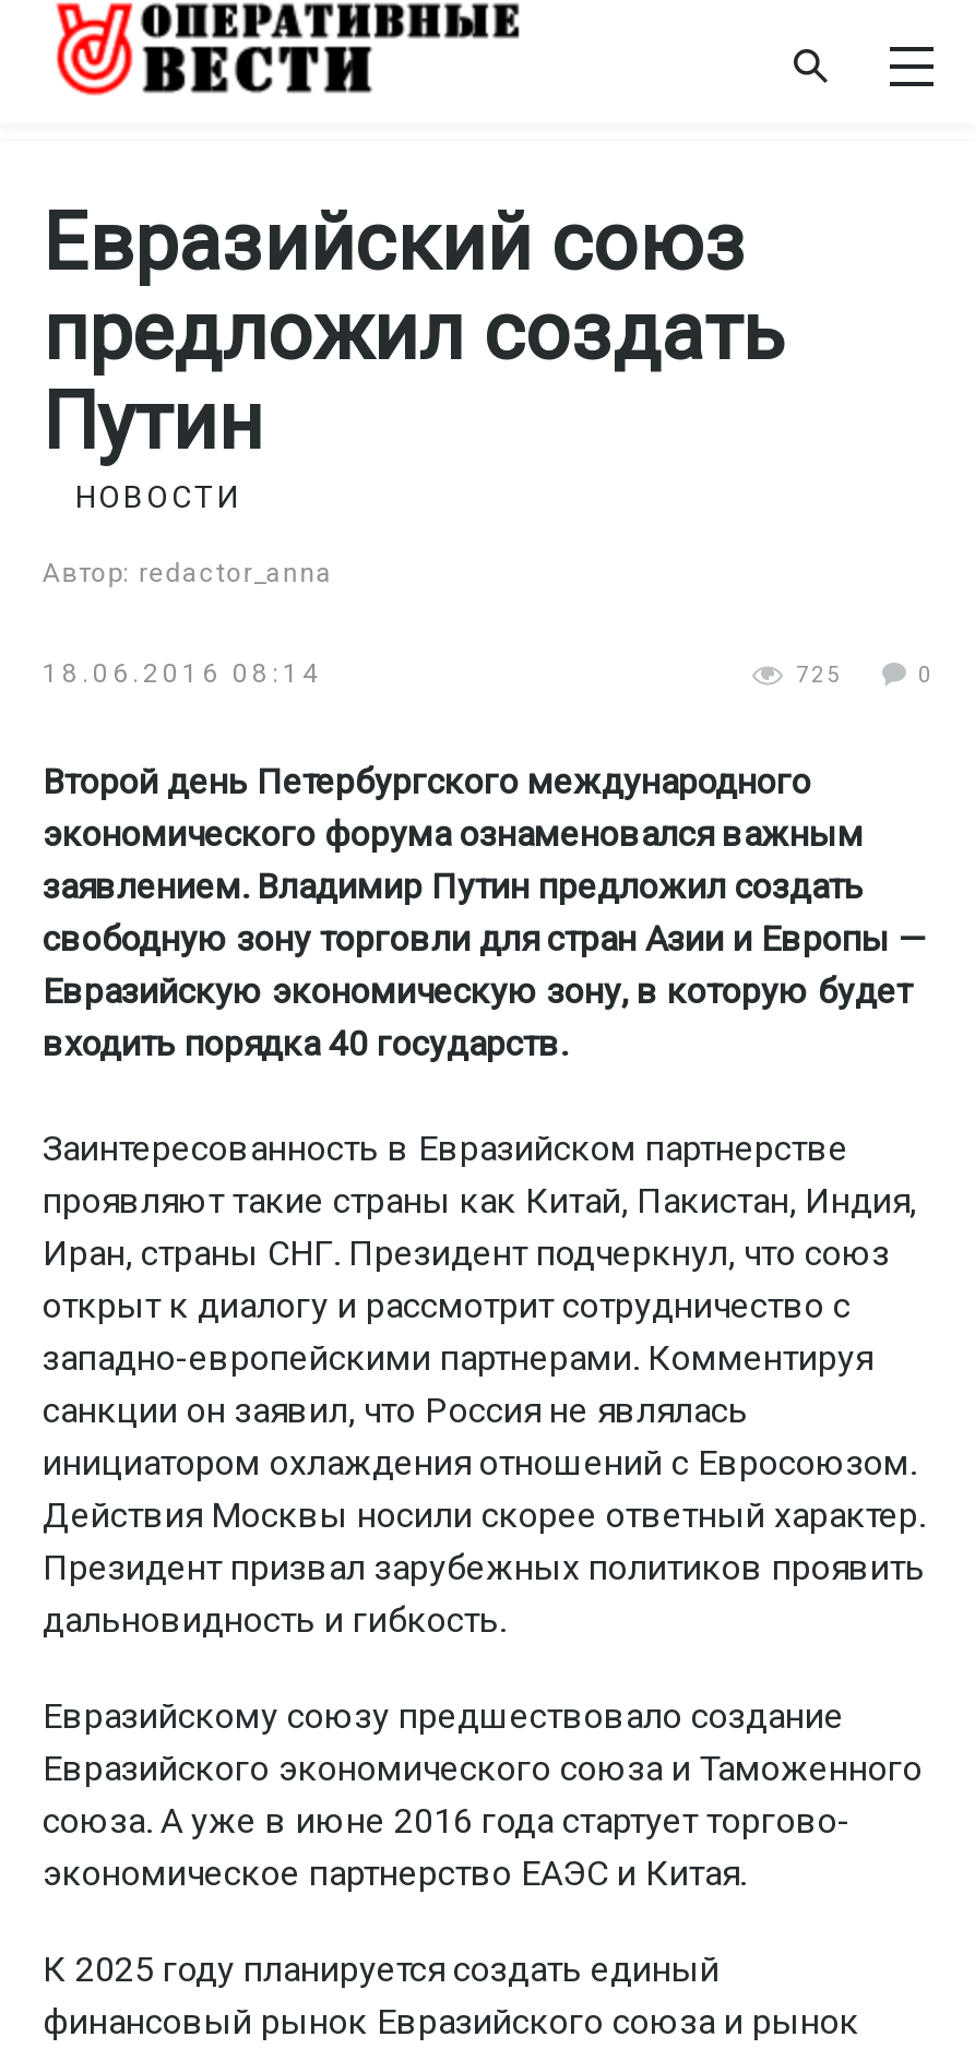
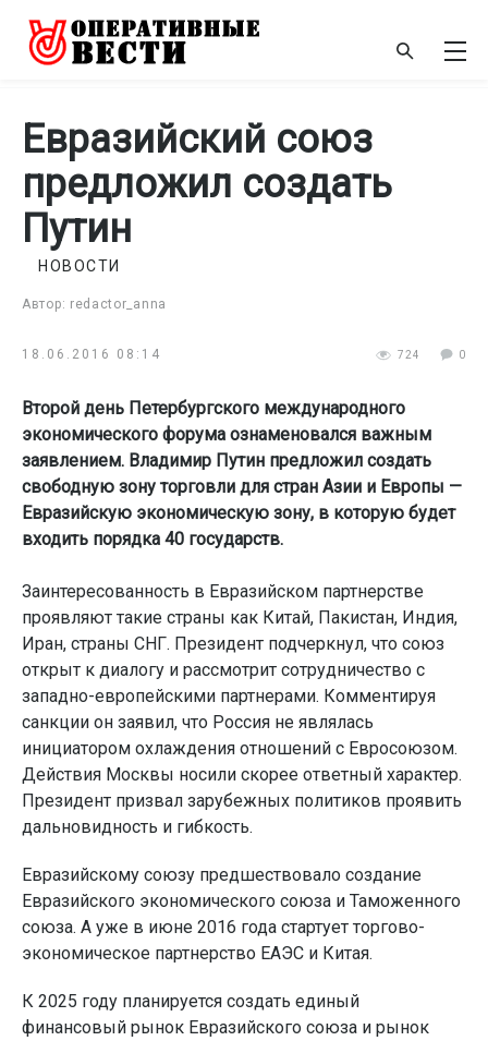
- 725
+ 724
